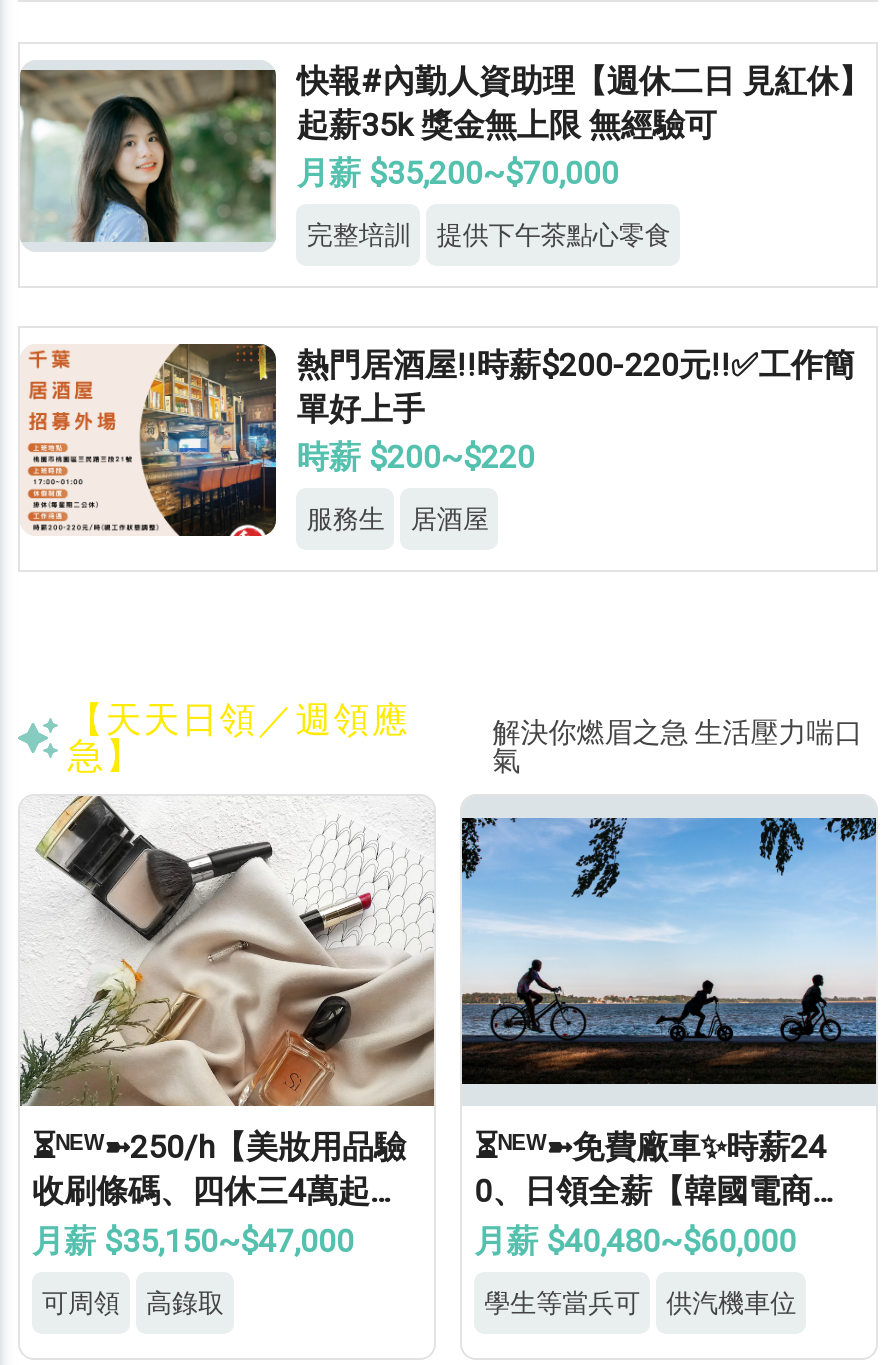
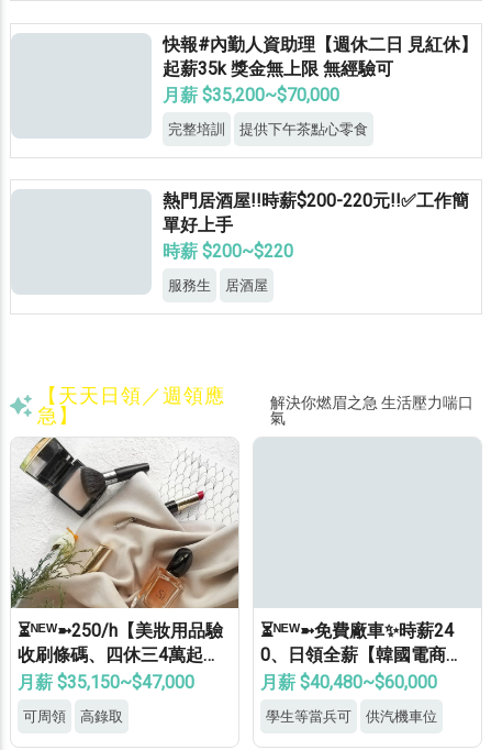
- [image]

- [image]

- [image]
